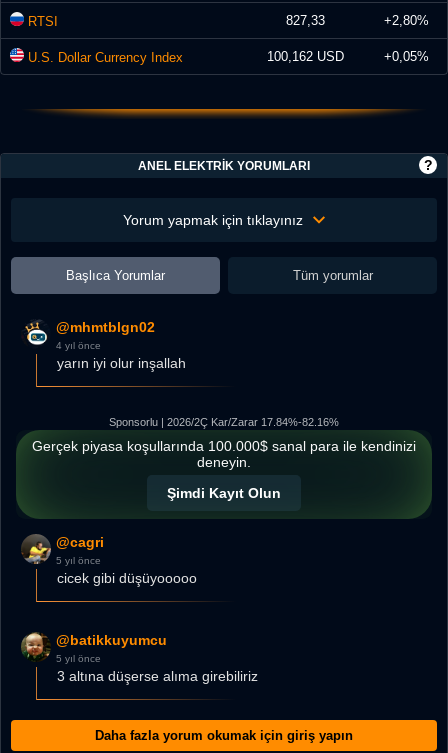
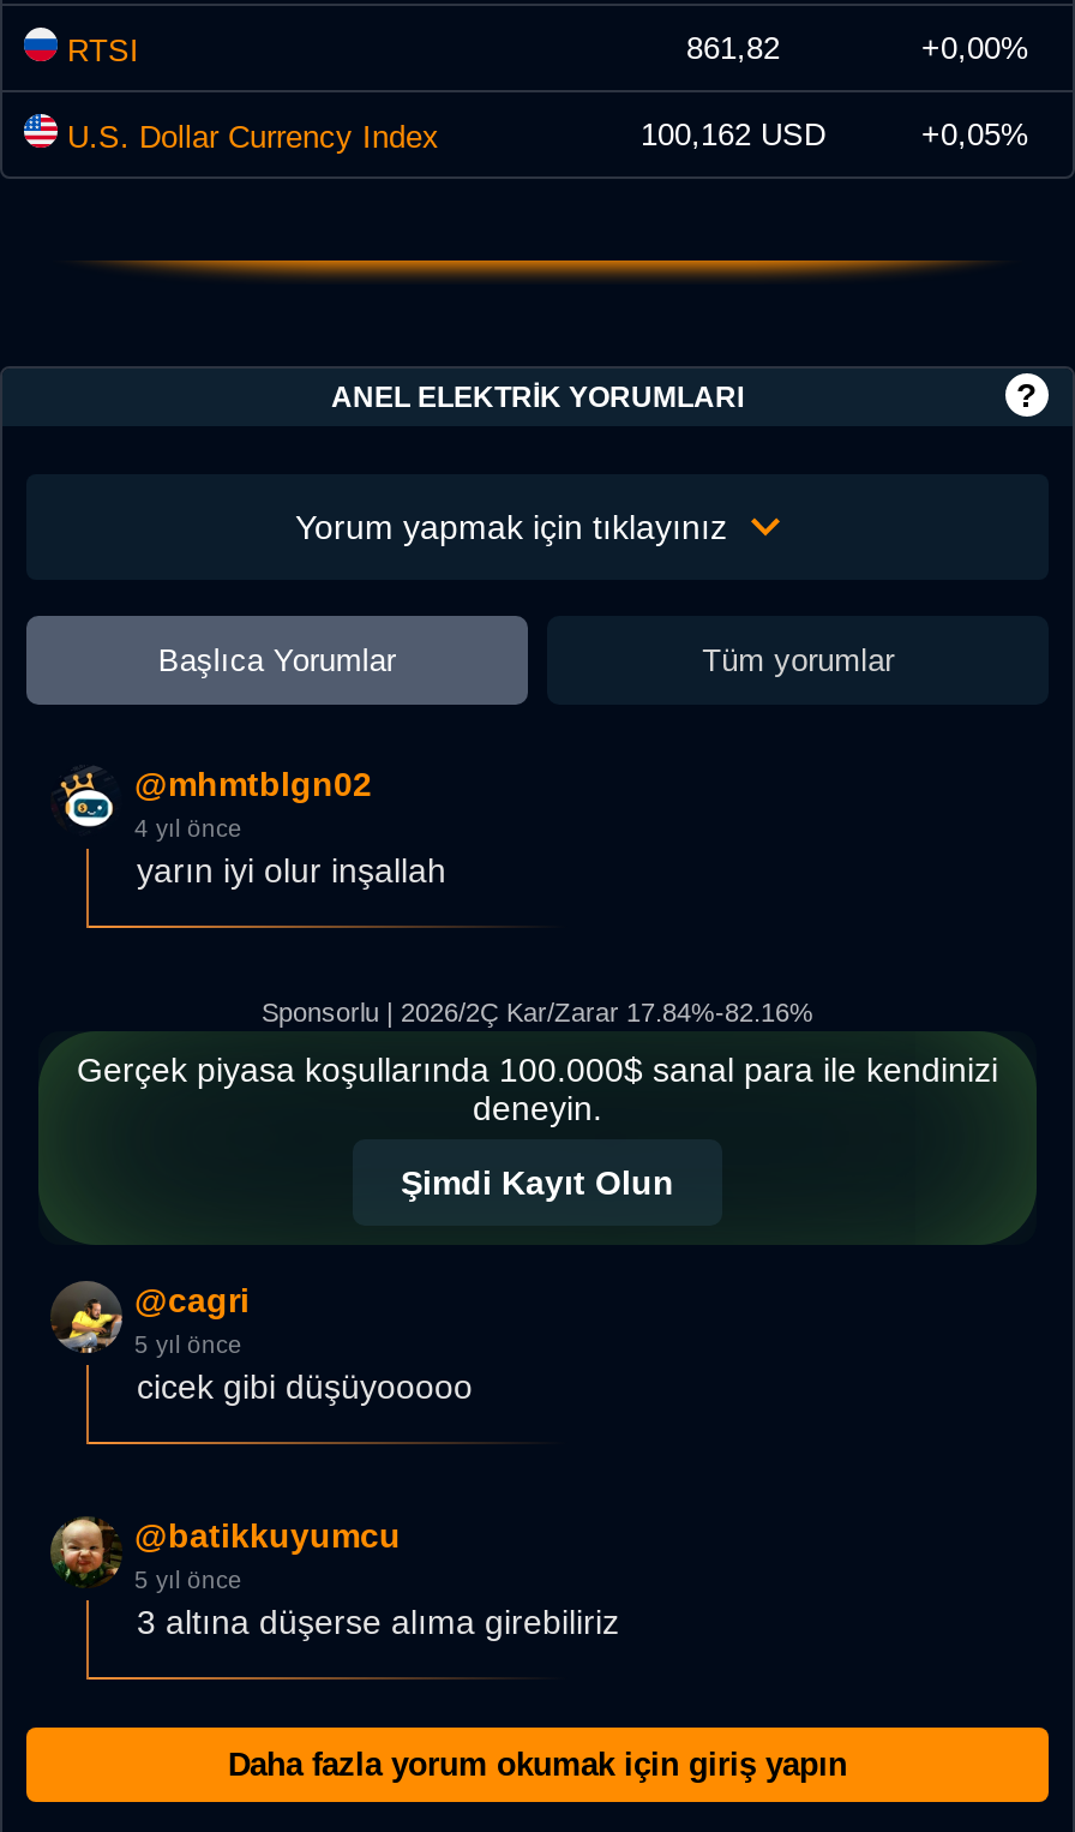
- 827,33
+ 861,82

- +2,80%
+ +0,00%
